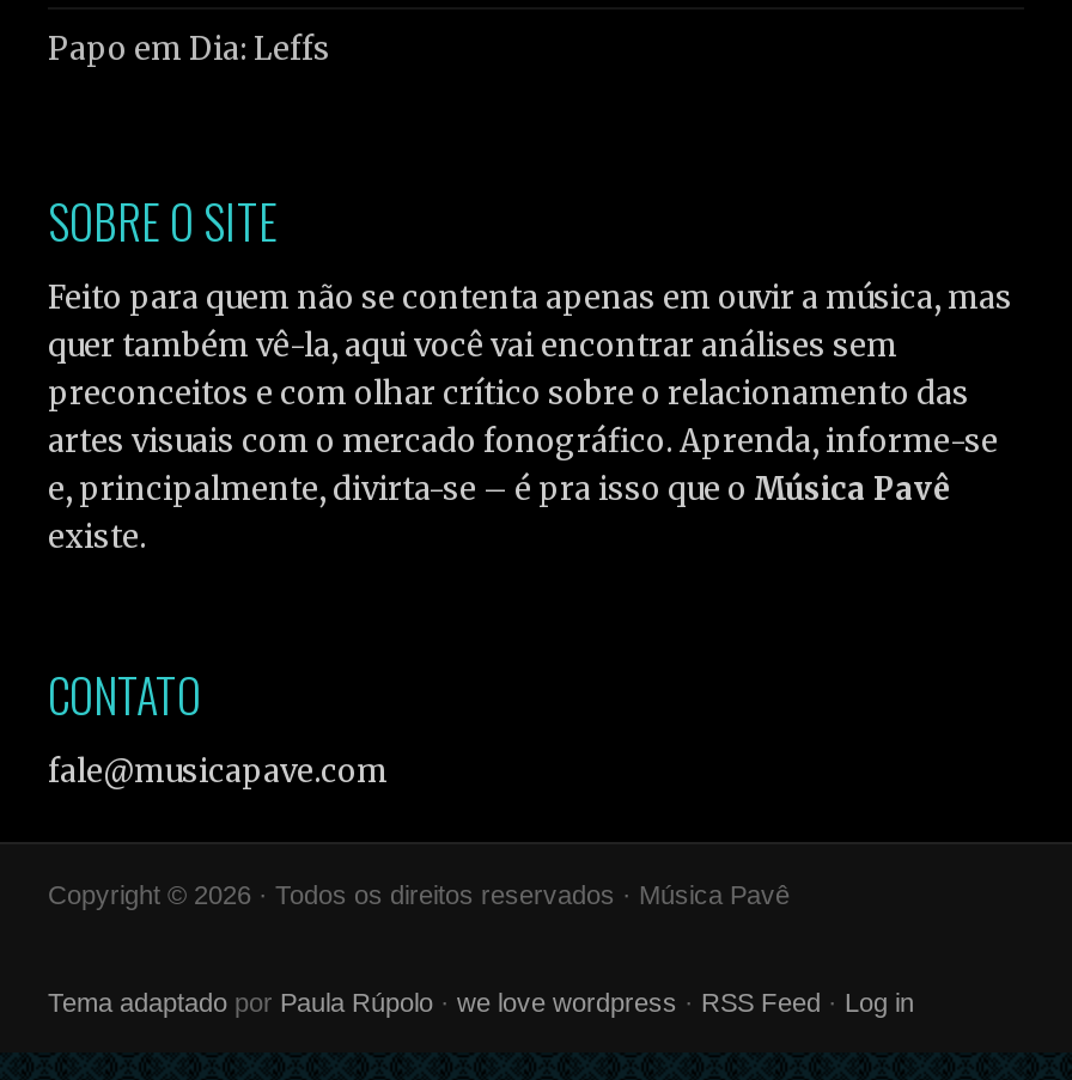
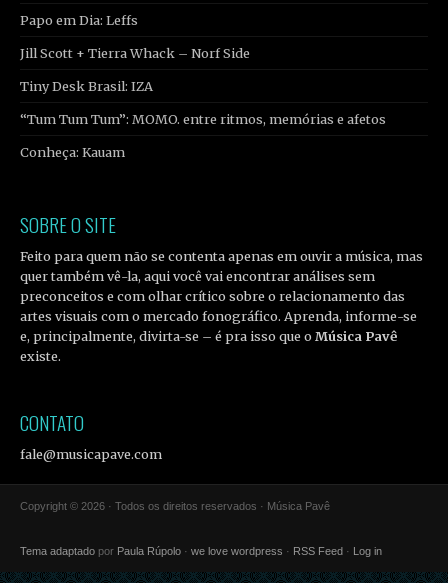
+ Jill Scott + Tierra Whack – Norf Side
+ Tiny Desk Brasil: IZA
+ “Tum Tum Tum”: MOMO. entre ritmos, memórias e afetos
+ Conheça: Kauam
